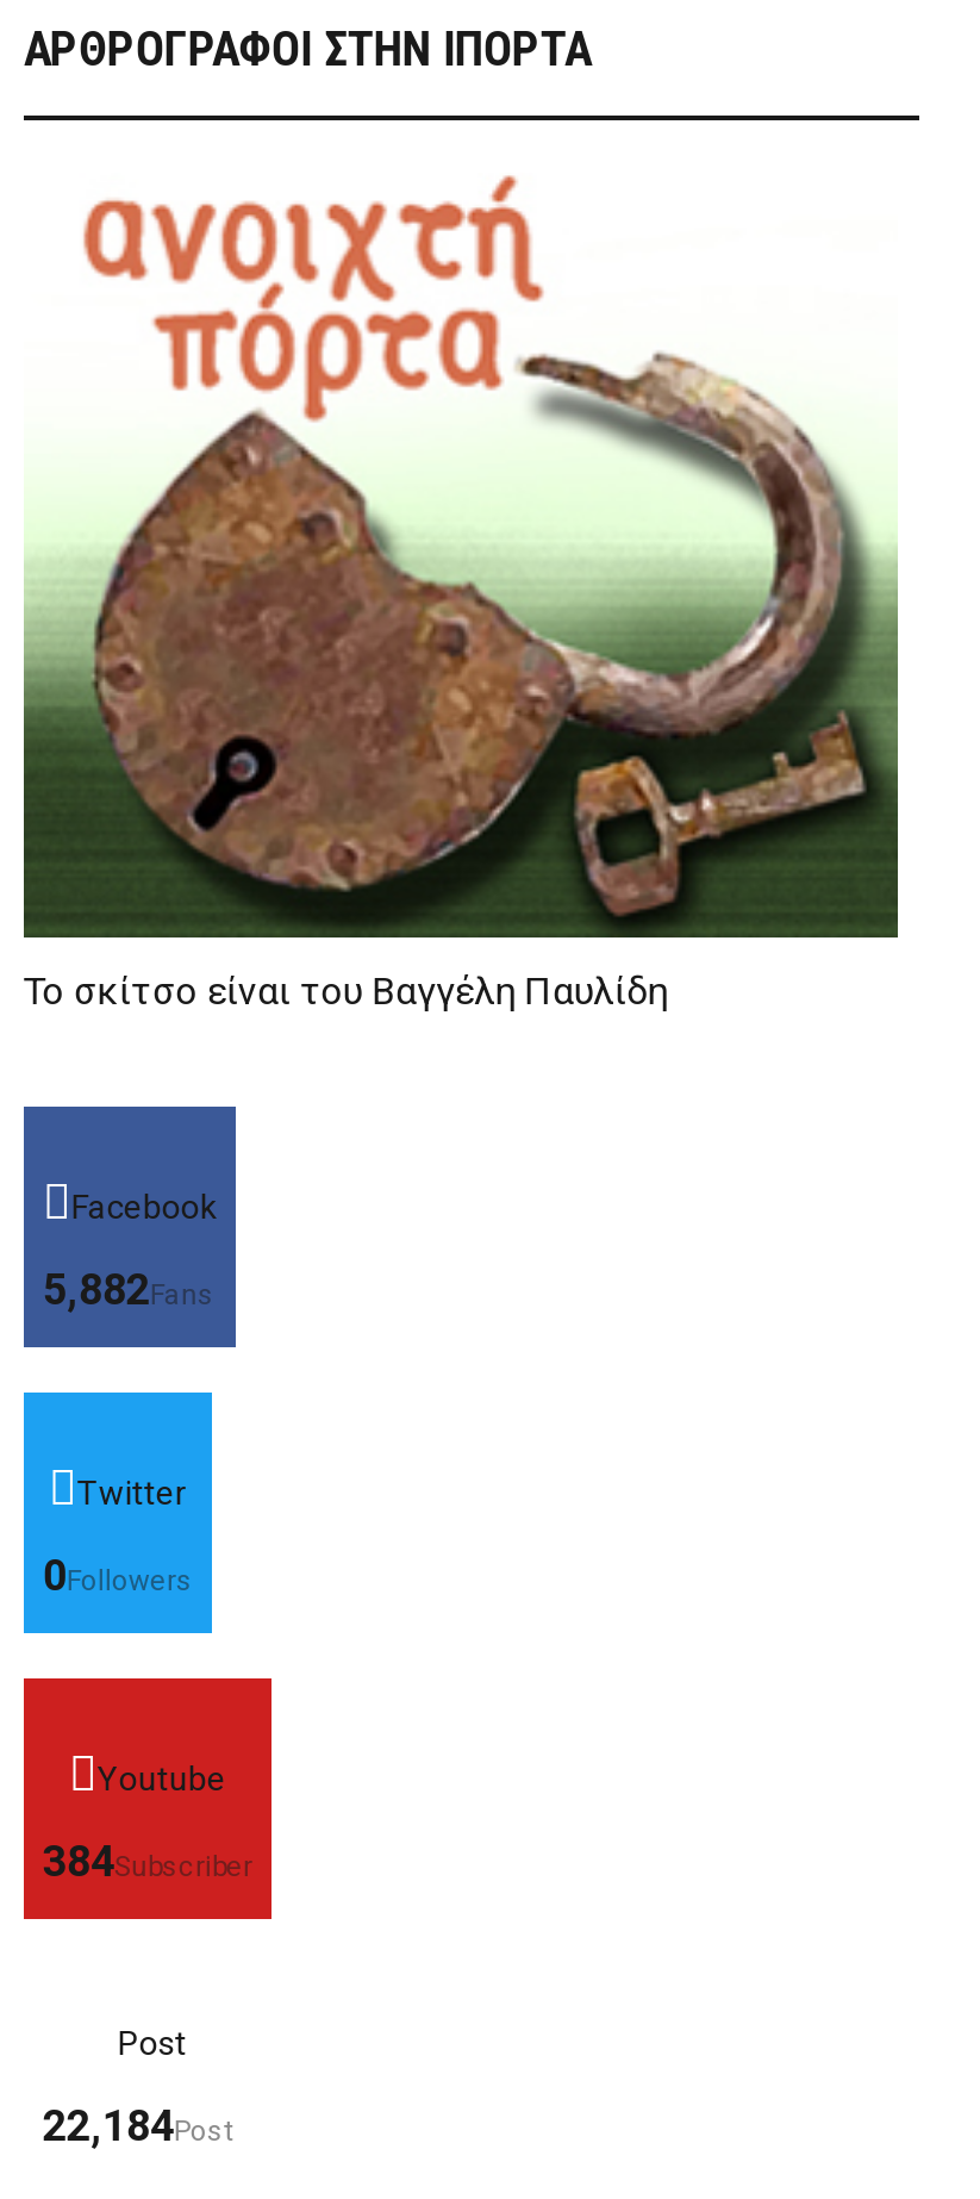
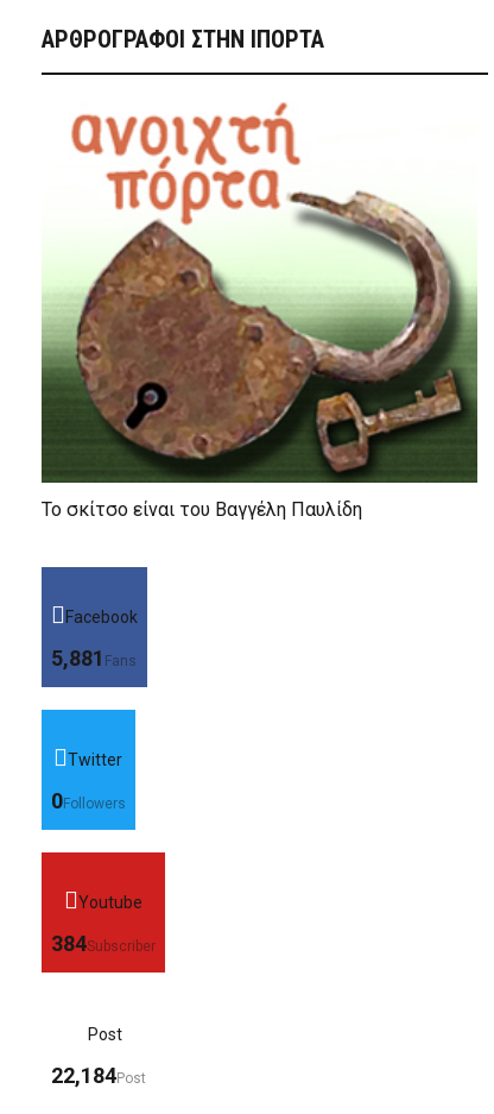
- 5,882Fans
+ 5,881Fans
